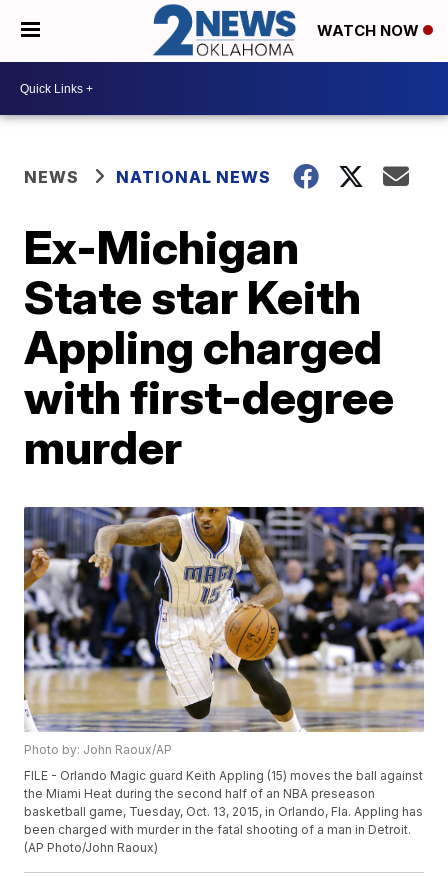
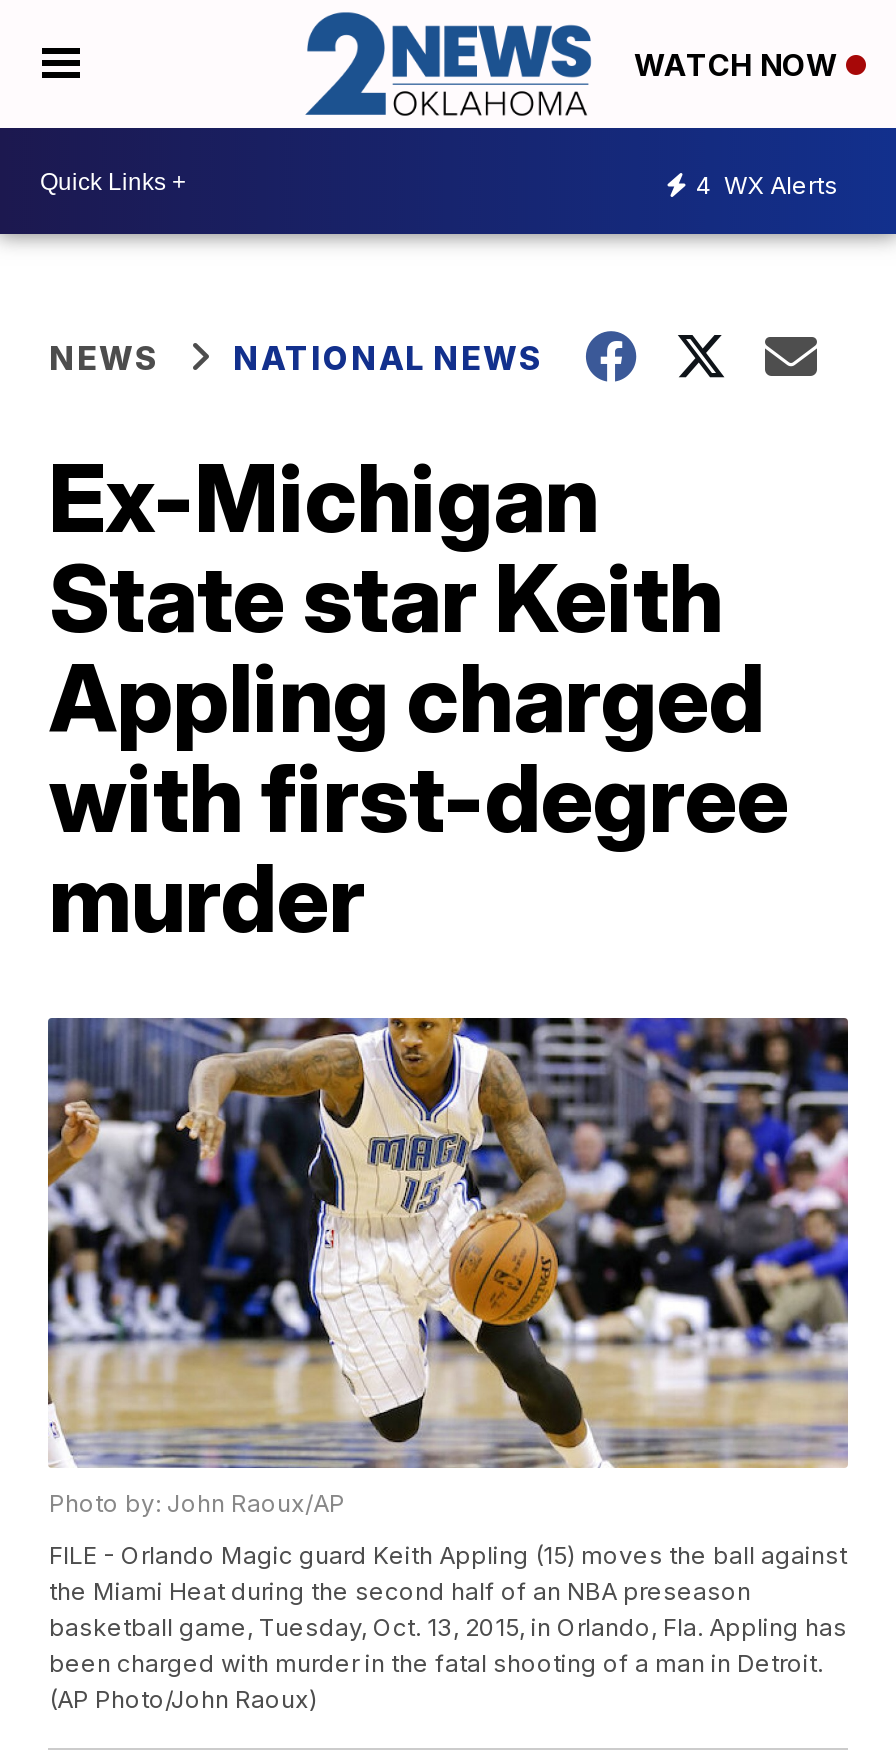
+ 4 WX Alerts
